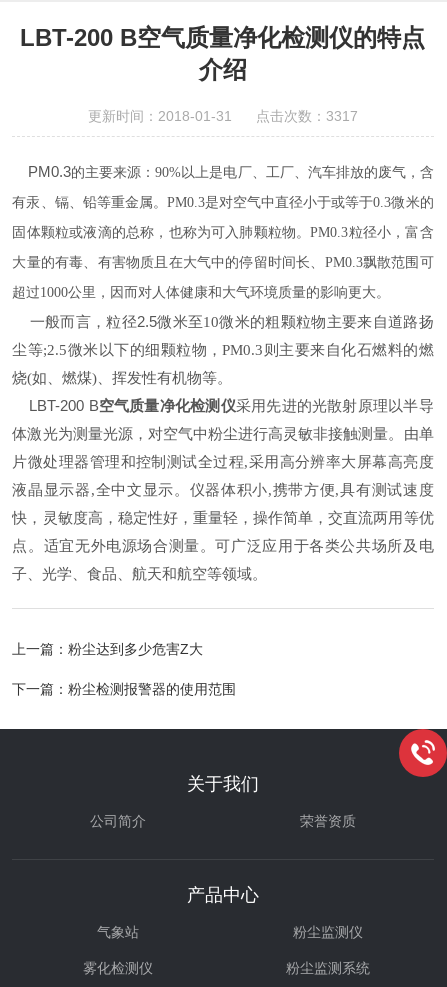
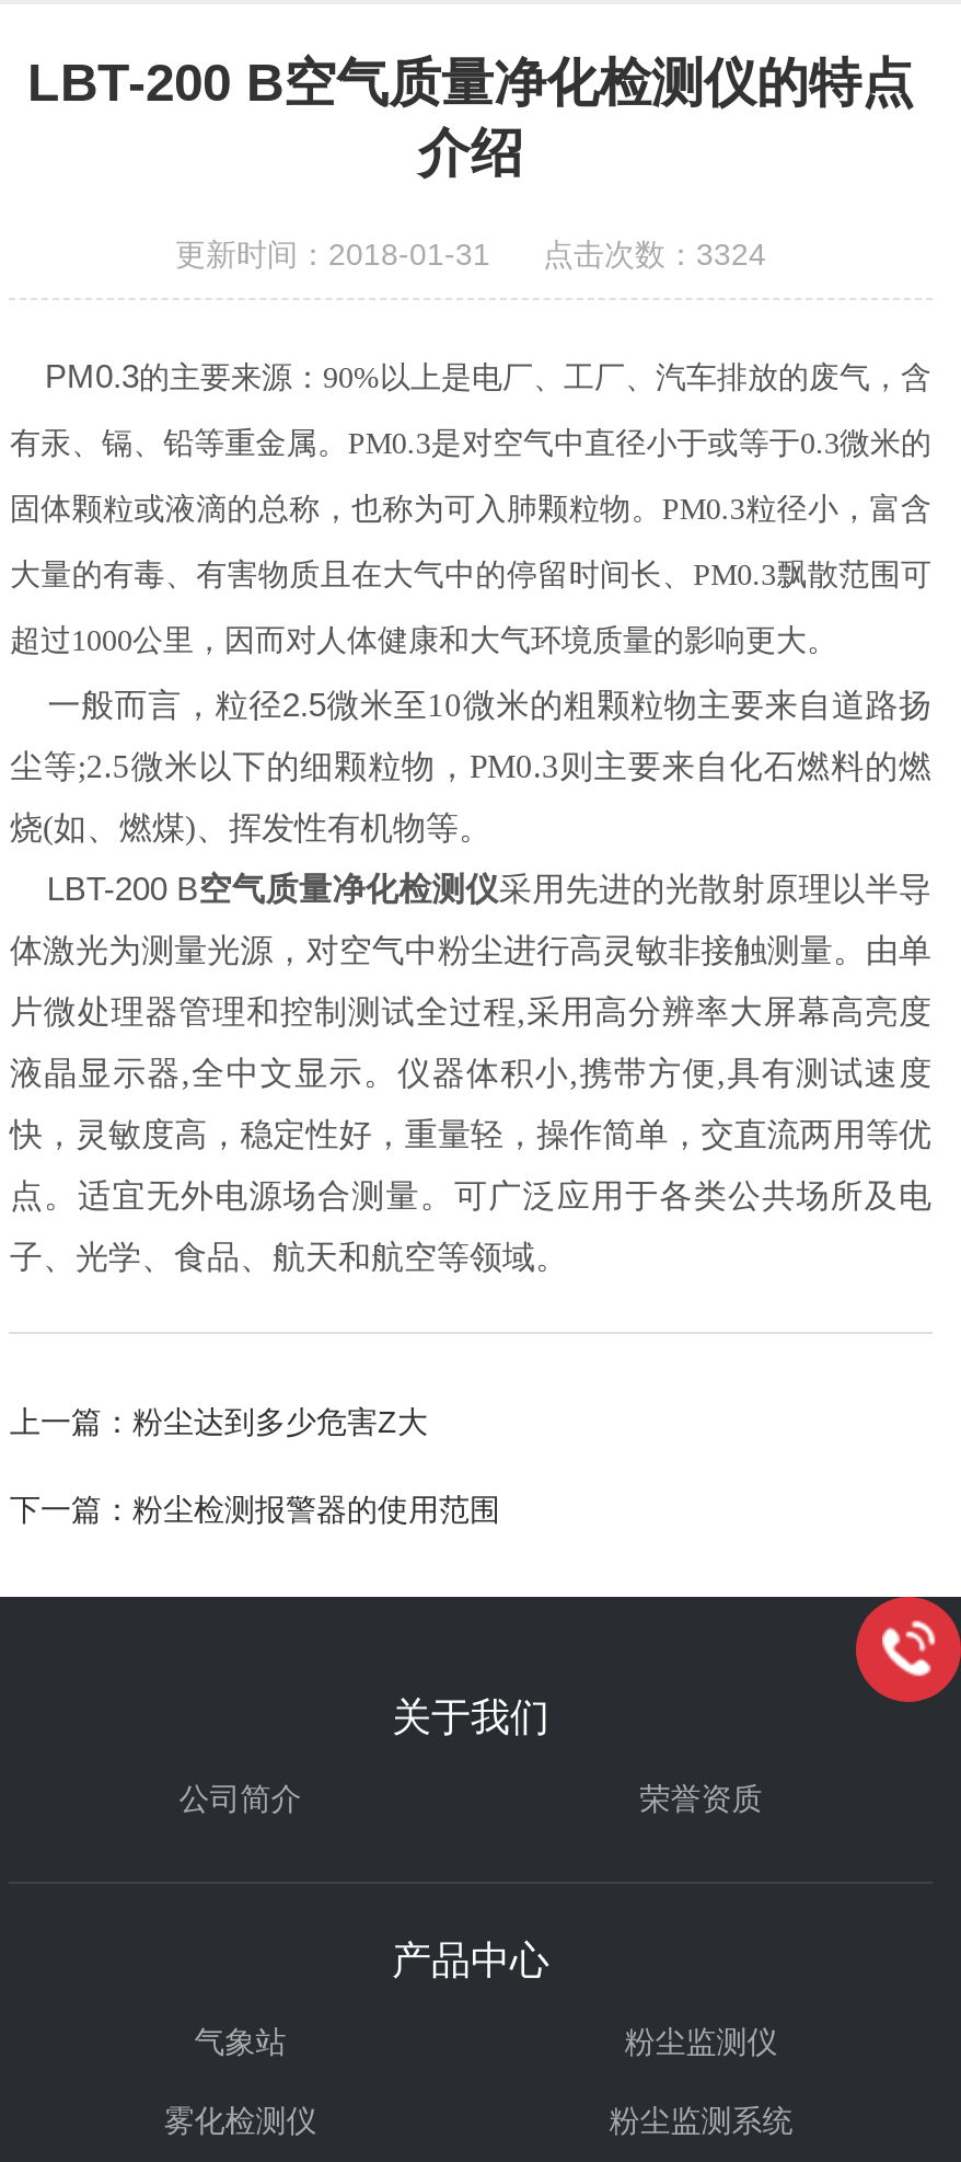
- 更新时间：2018-01-31 点击次数：3317
+ 更新时间：2018-01-31 点击次数：3324
